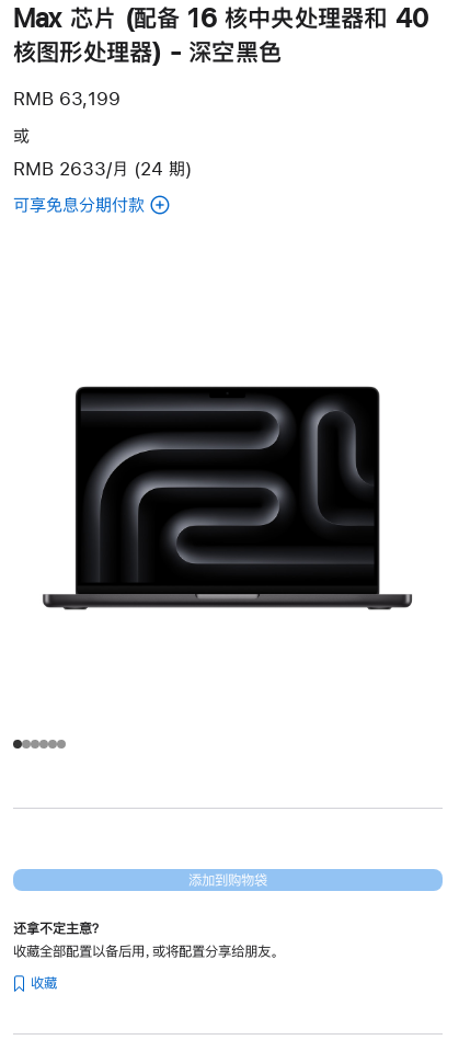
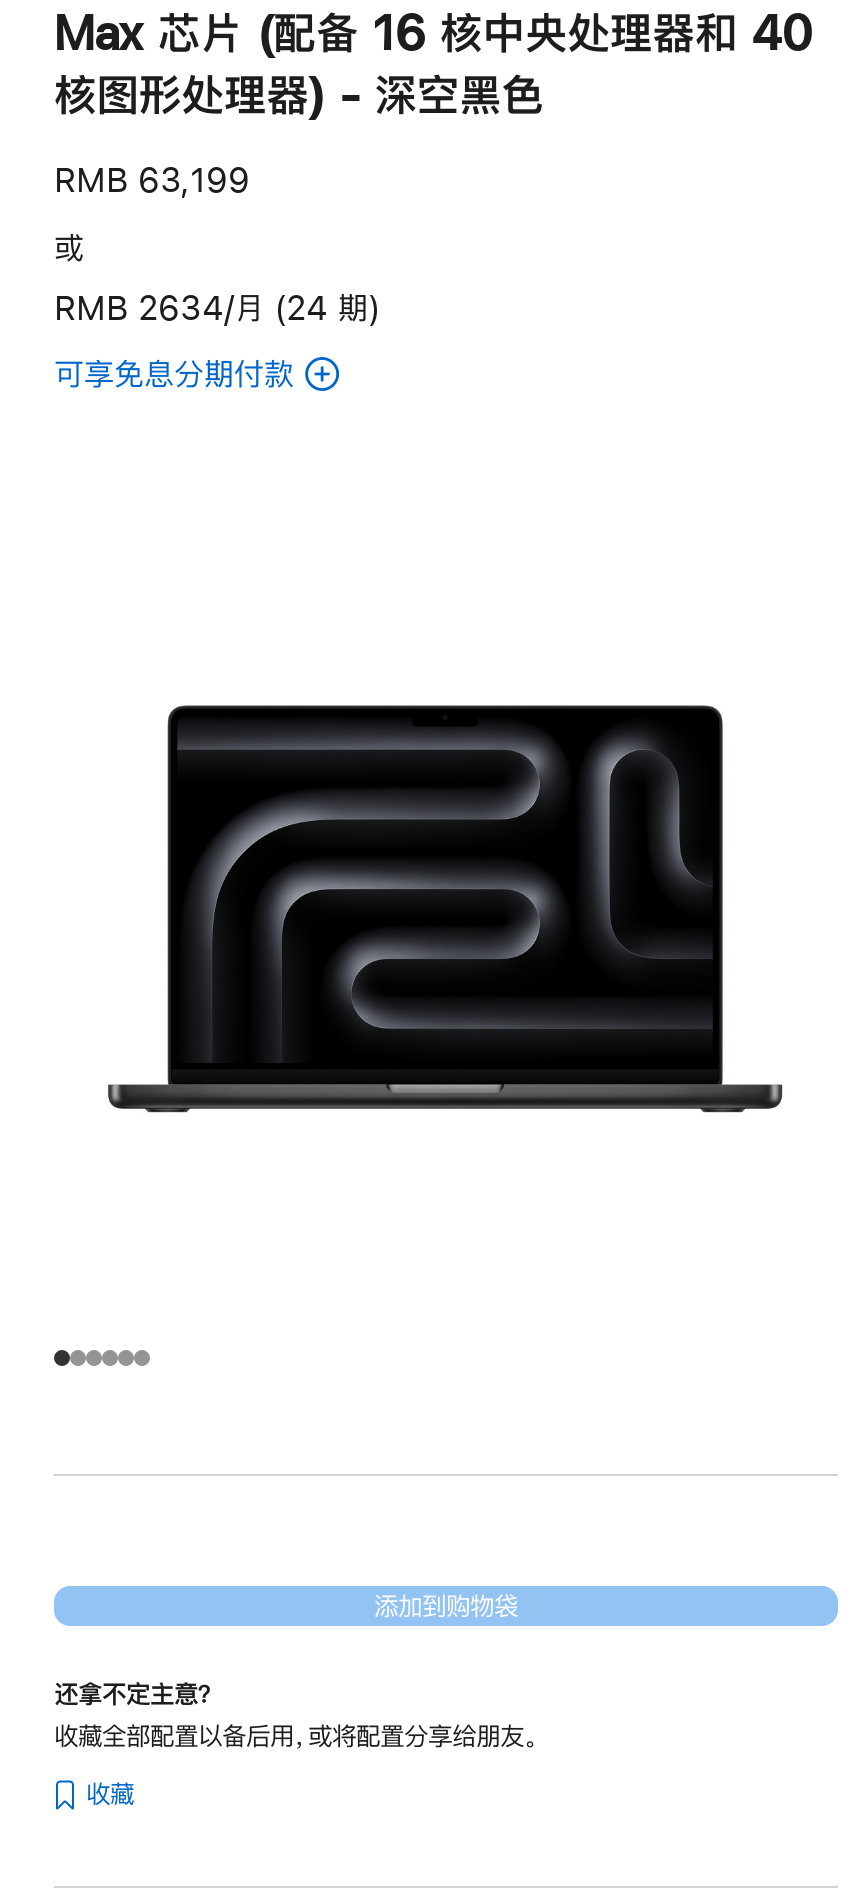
- RMB 2633/月 (24 期)
+ RMB 2634/月 (24 期)
